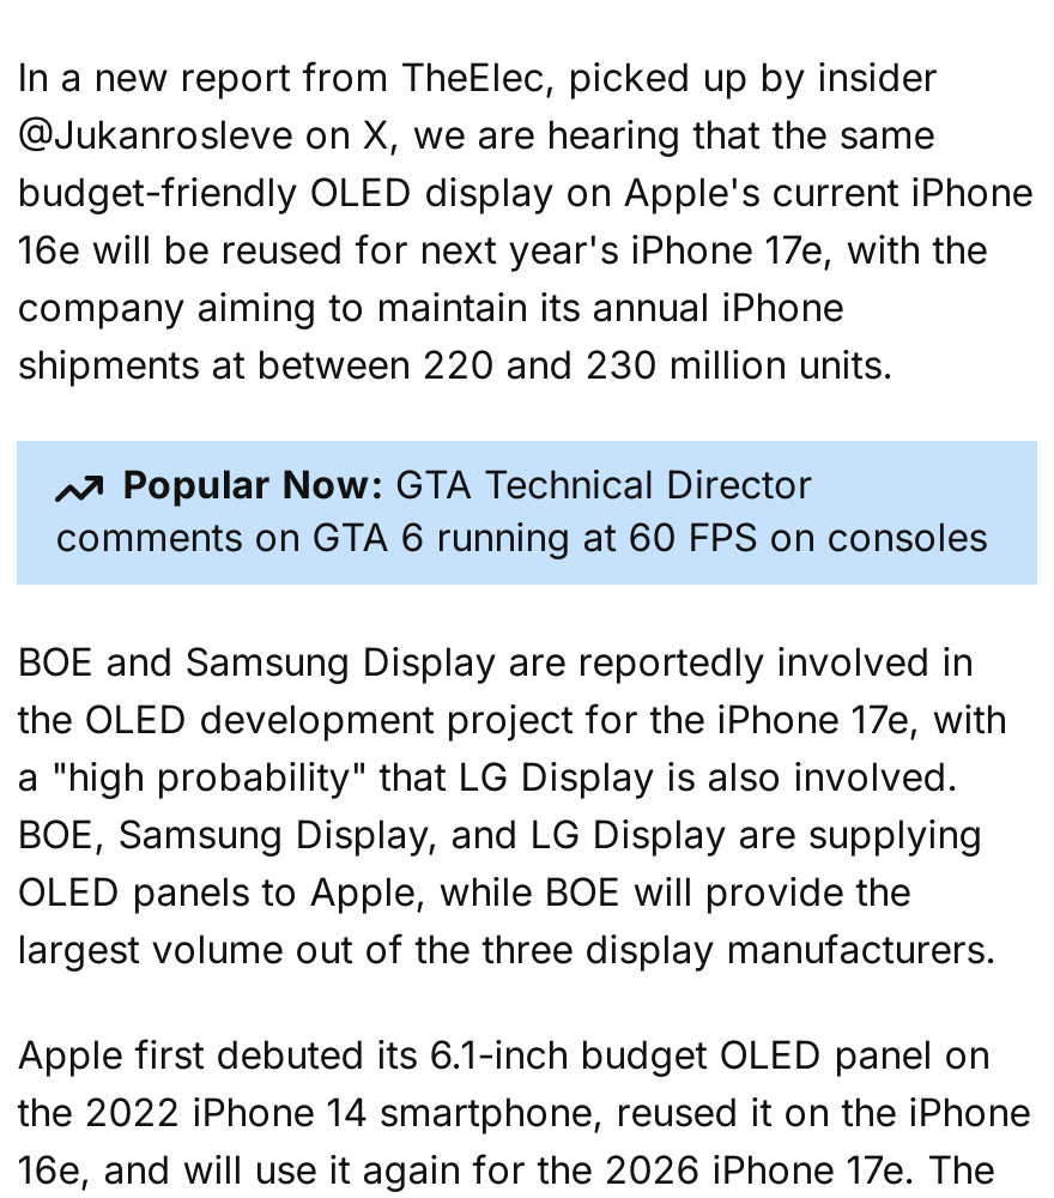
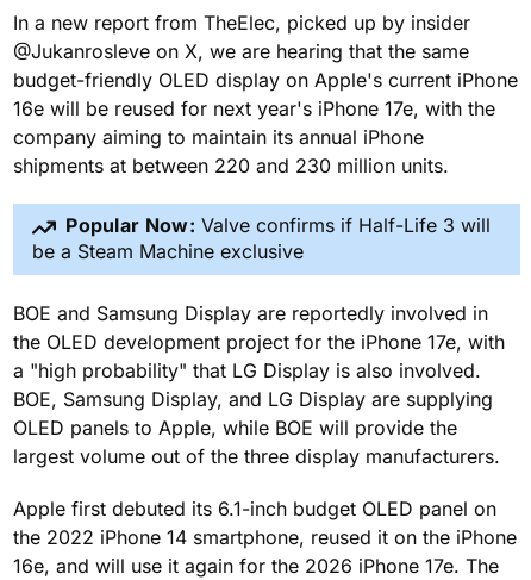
- Popular Now: GTA Technical Director
- comments on GTA 6 running at 60 FPS on consoles
+ Popular Now: Valve confirms if Half-Life 3 will
+ be a Steam Machine exclusive
